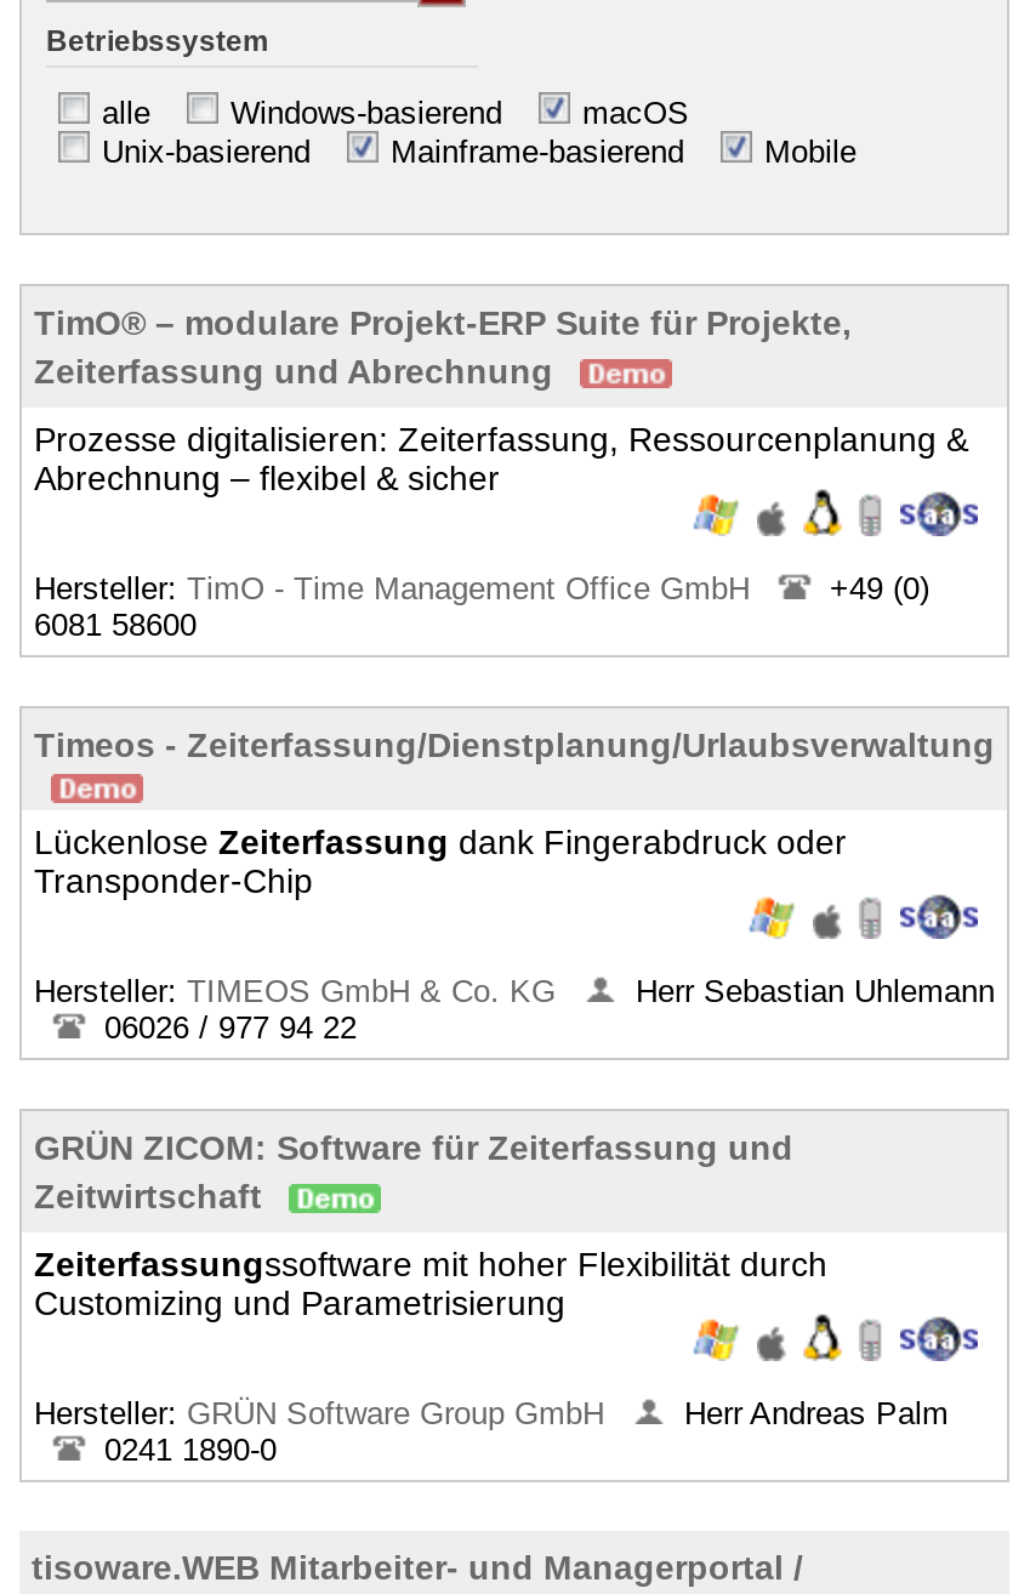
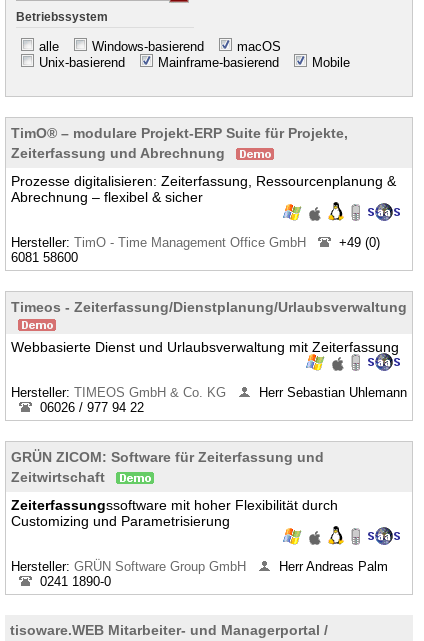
- Lückenlose Zeiterfassung dank Fingerabdruck oder
- Transponder-Chip
+ Webbasierte Dienst und Urlaubsverwaltung mit Zeiterfassung
